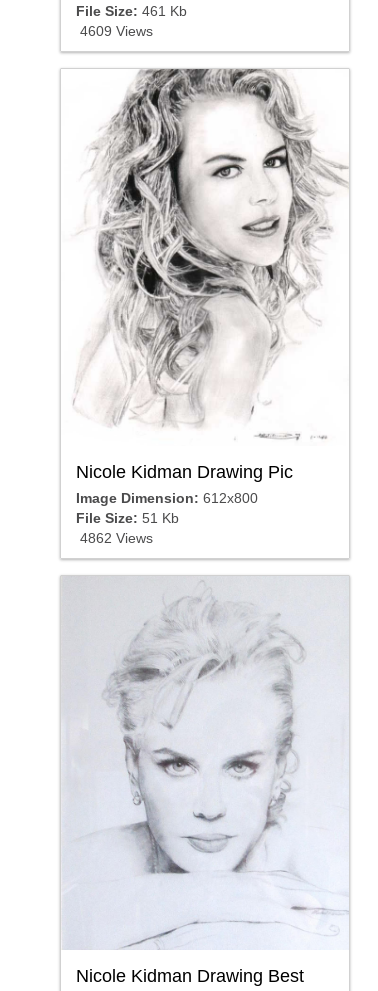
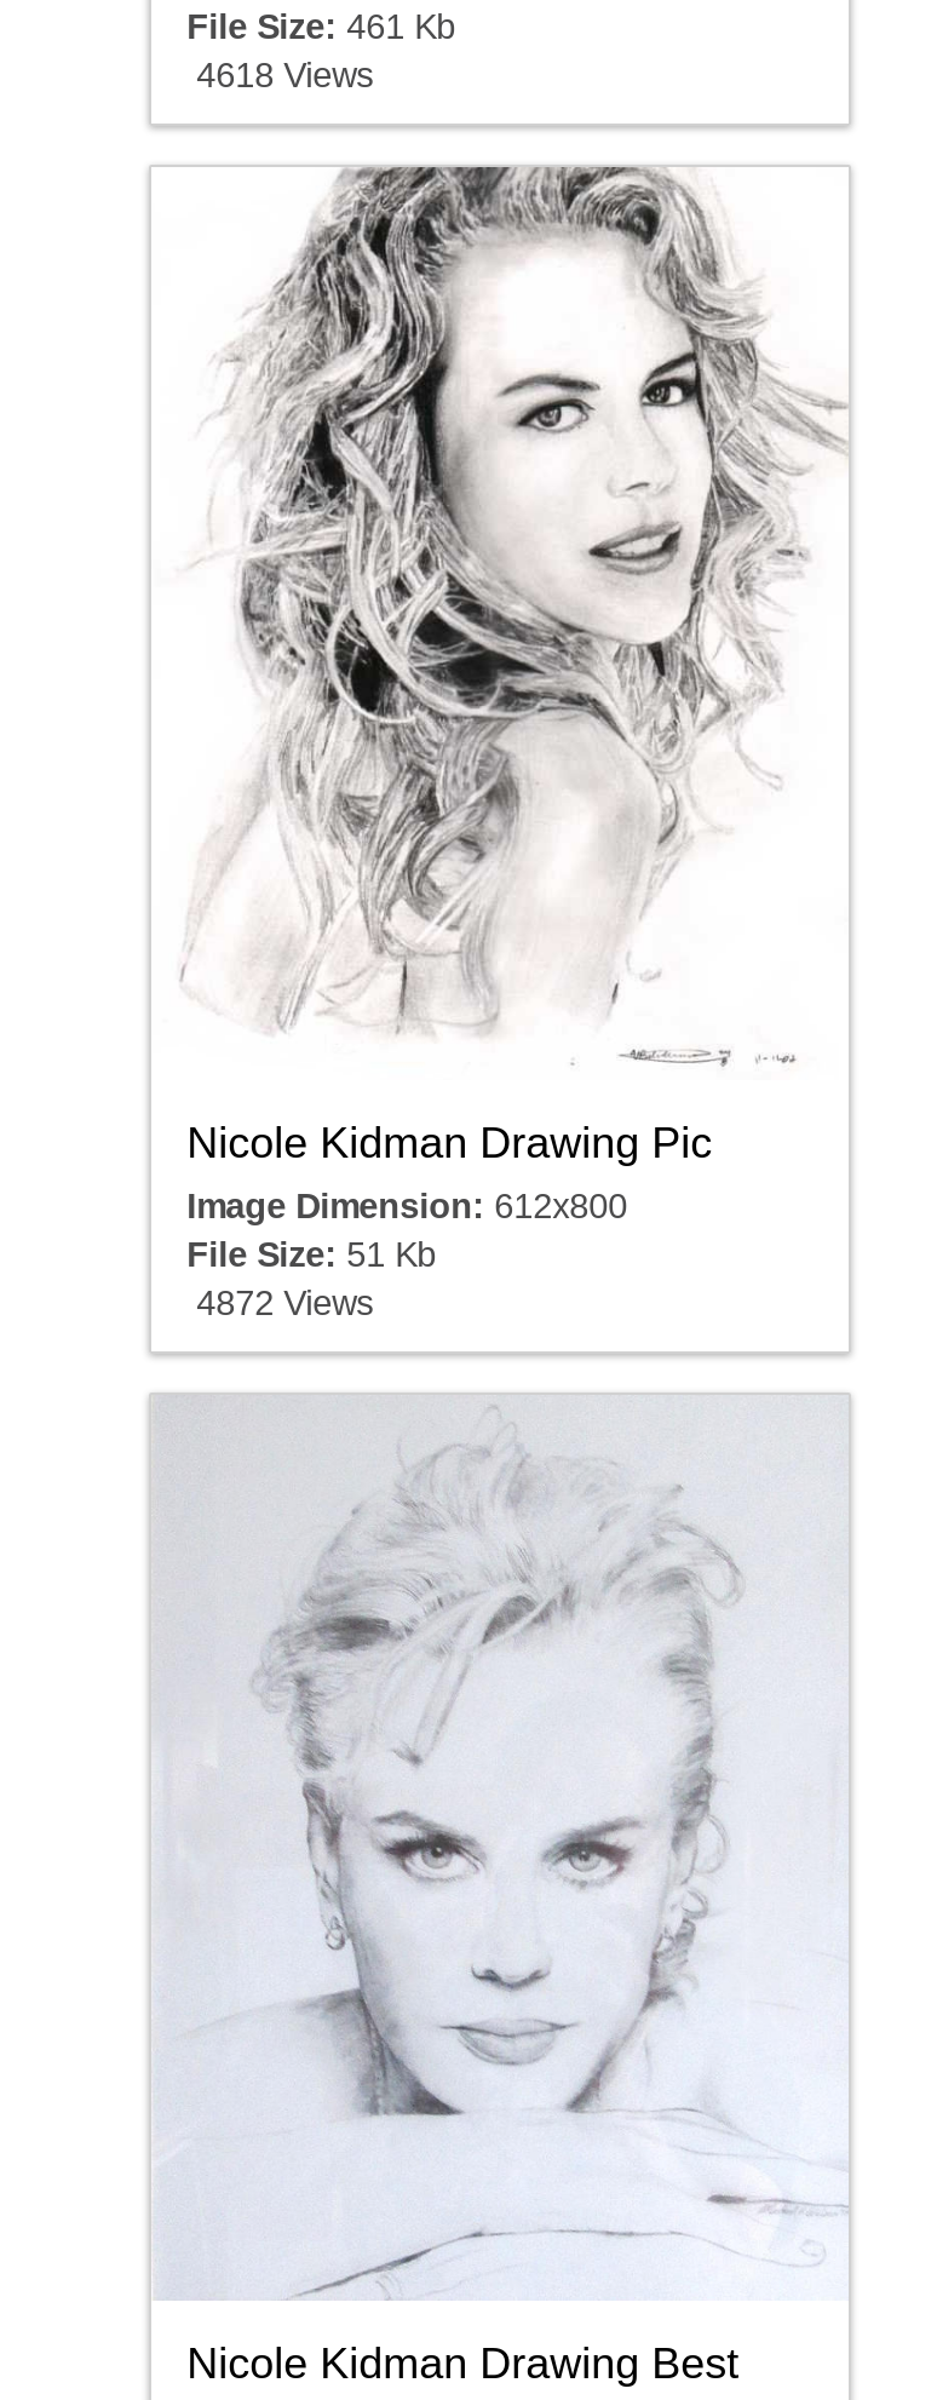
- 4609 Views
+ 4618 Views

- 4862 Views
+ 4872 Views
